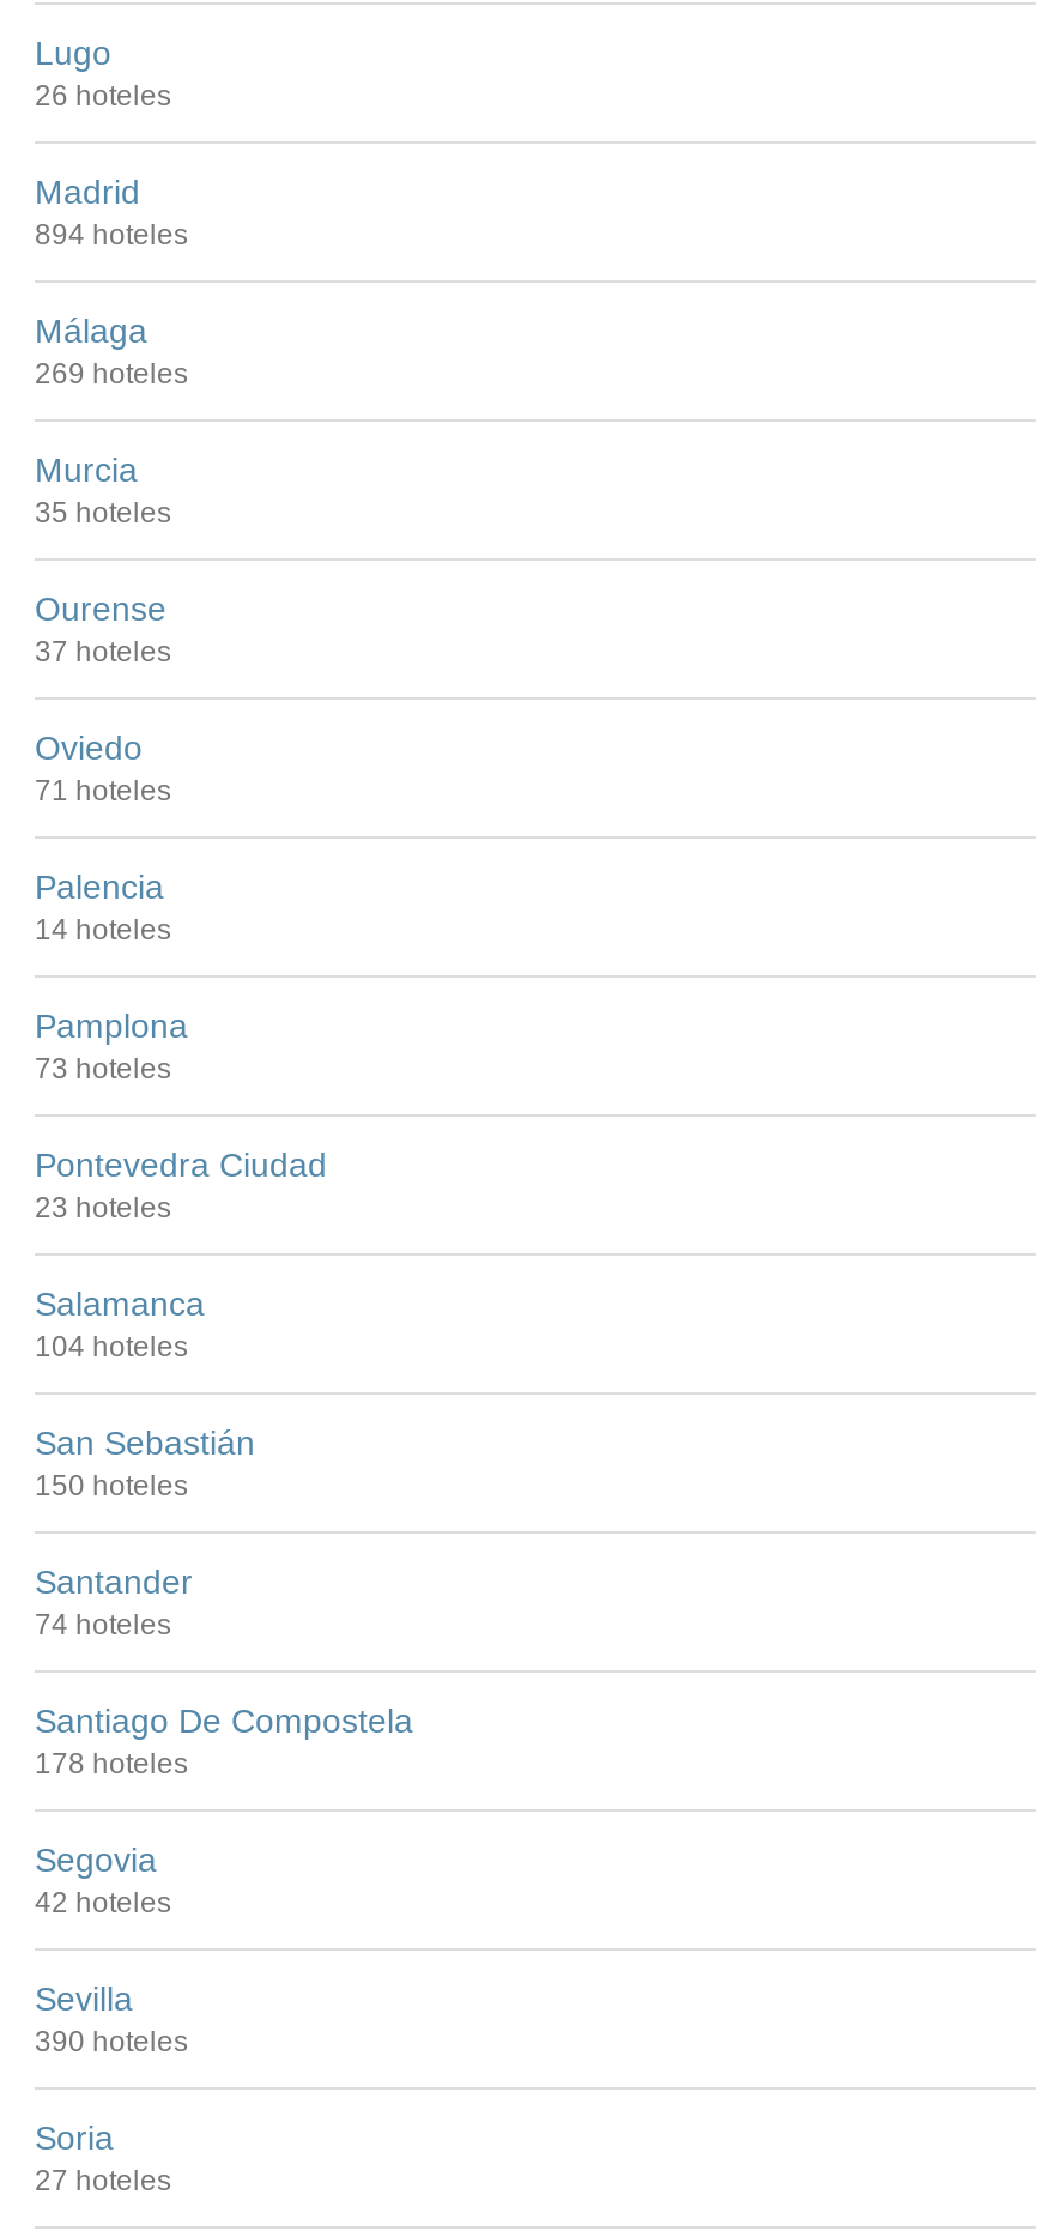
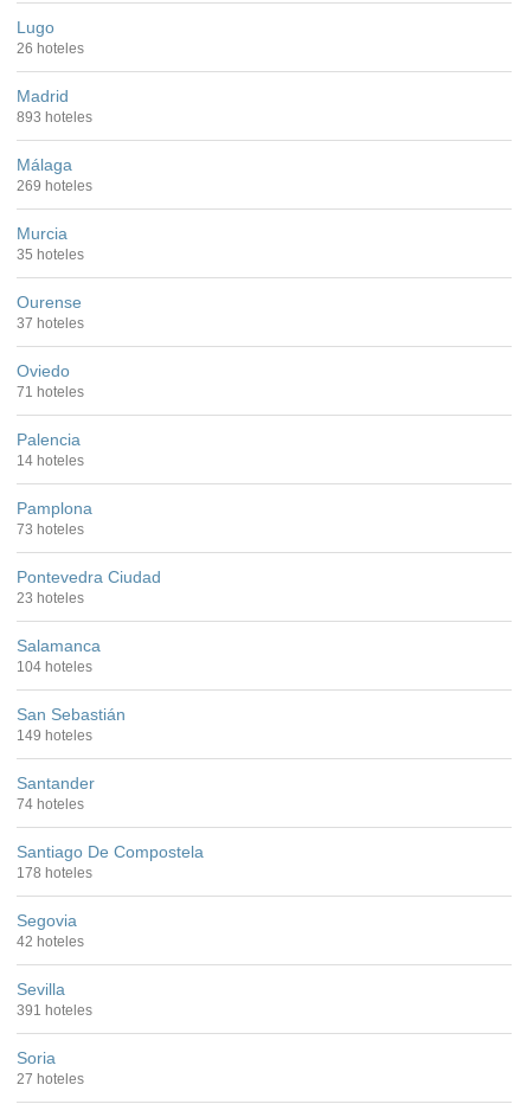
- 894 hoteles
+ 893 hoteles

- 150 hoteles
+ 149 hoteles

- 390 hoteles
+ 391 hoteles
